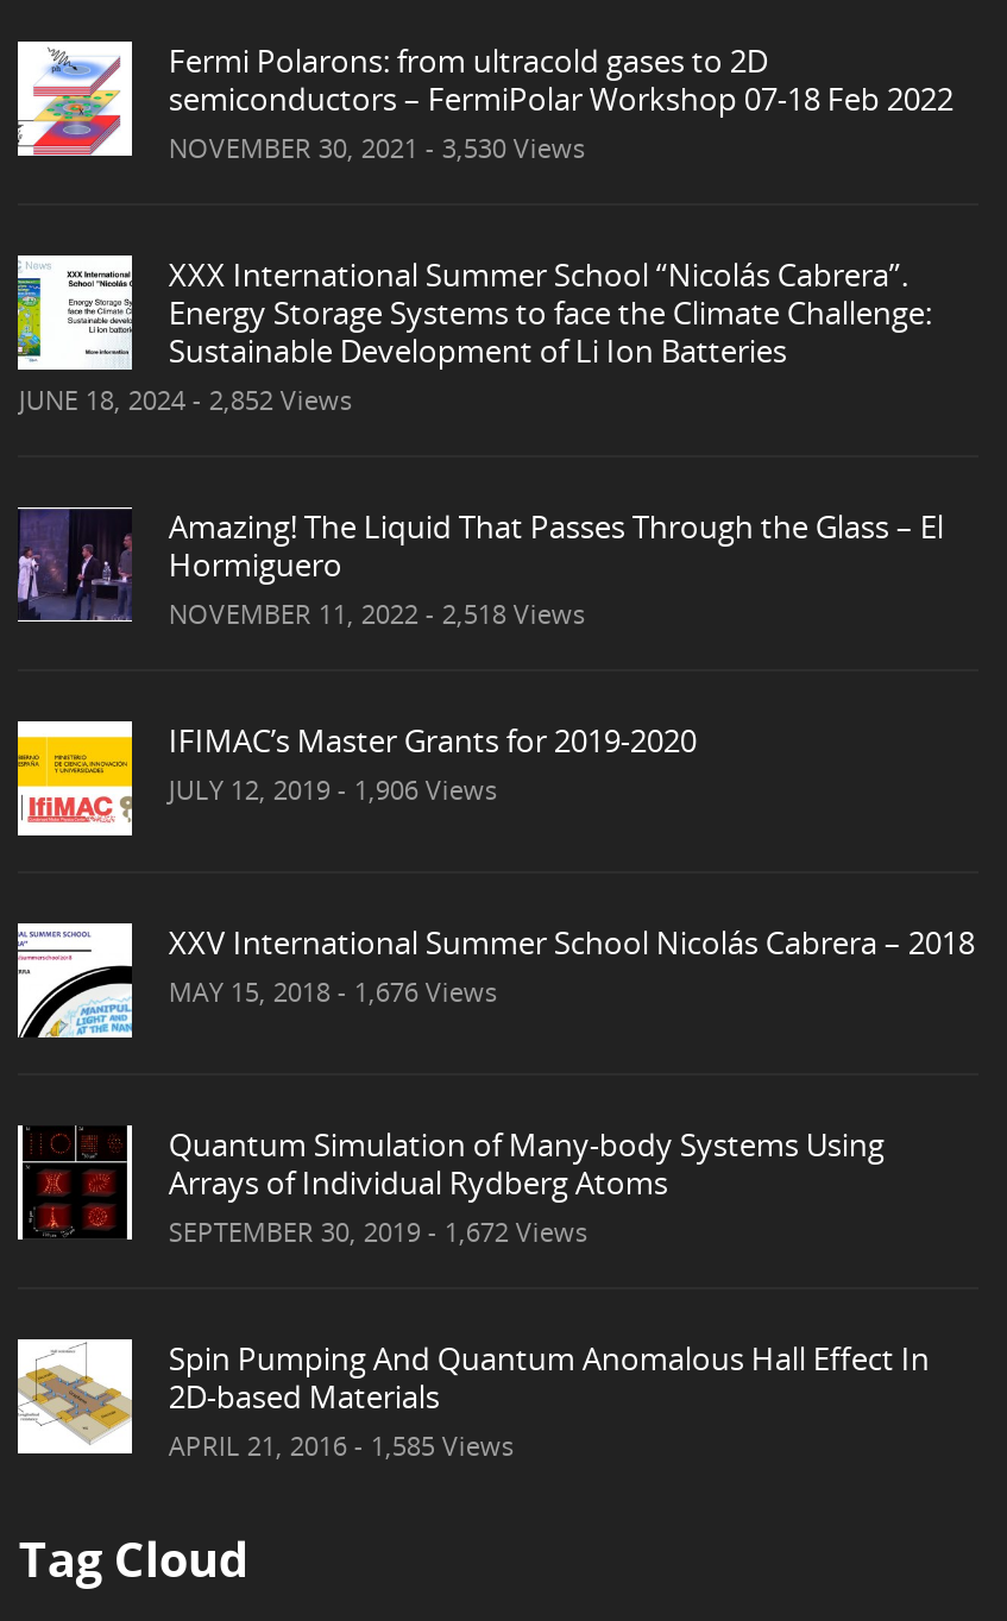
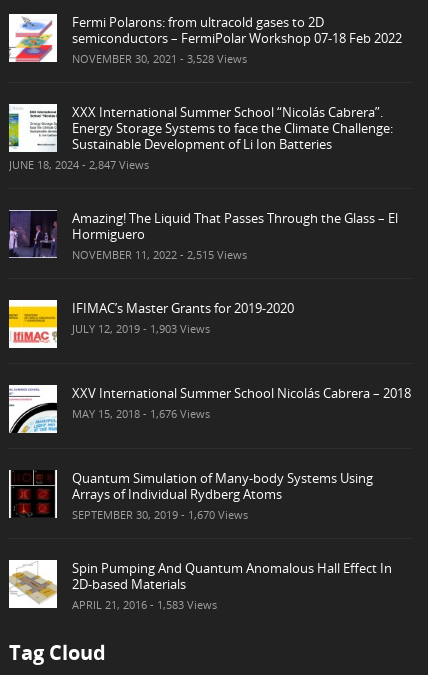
- NOVEMBER 30, 2021 - 3,530 Views
+ NOVEMBER 30, 2021 - 3,528 Views

- JUNE 18, 2024 - 2,852 Views
+ JUNE 18, 2024 - 2,847 Views

- NOVEMBER 11, 2022 - 2,518 Views
+ NOVEMBER 11, 2022 - 2,515 Views

- JULY 12, 2019 - 1,906 Views
+ JULY 12, 2019 - 1,903 Views

- SEPTEMBER 30, 2019 - 1,672 Views
+ SEPTEMBER 30, 2019 - 1,670 Views

- APRIL 21, 2016 - 1,585 Views
+ APRIL 21, 2016 - 1,583 Views
